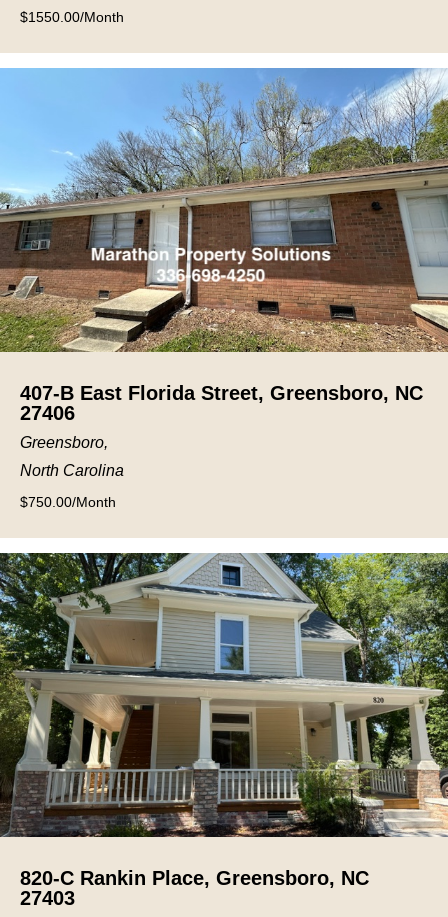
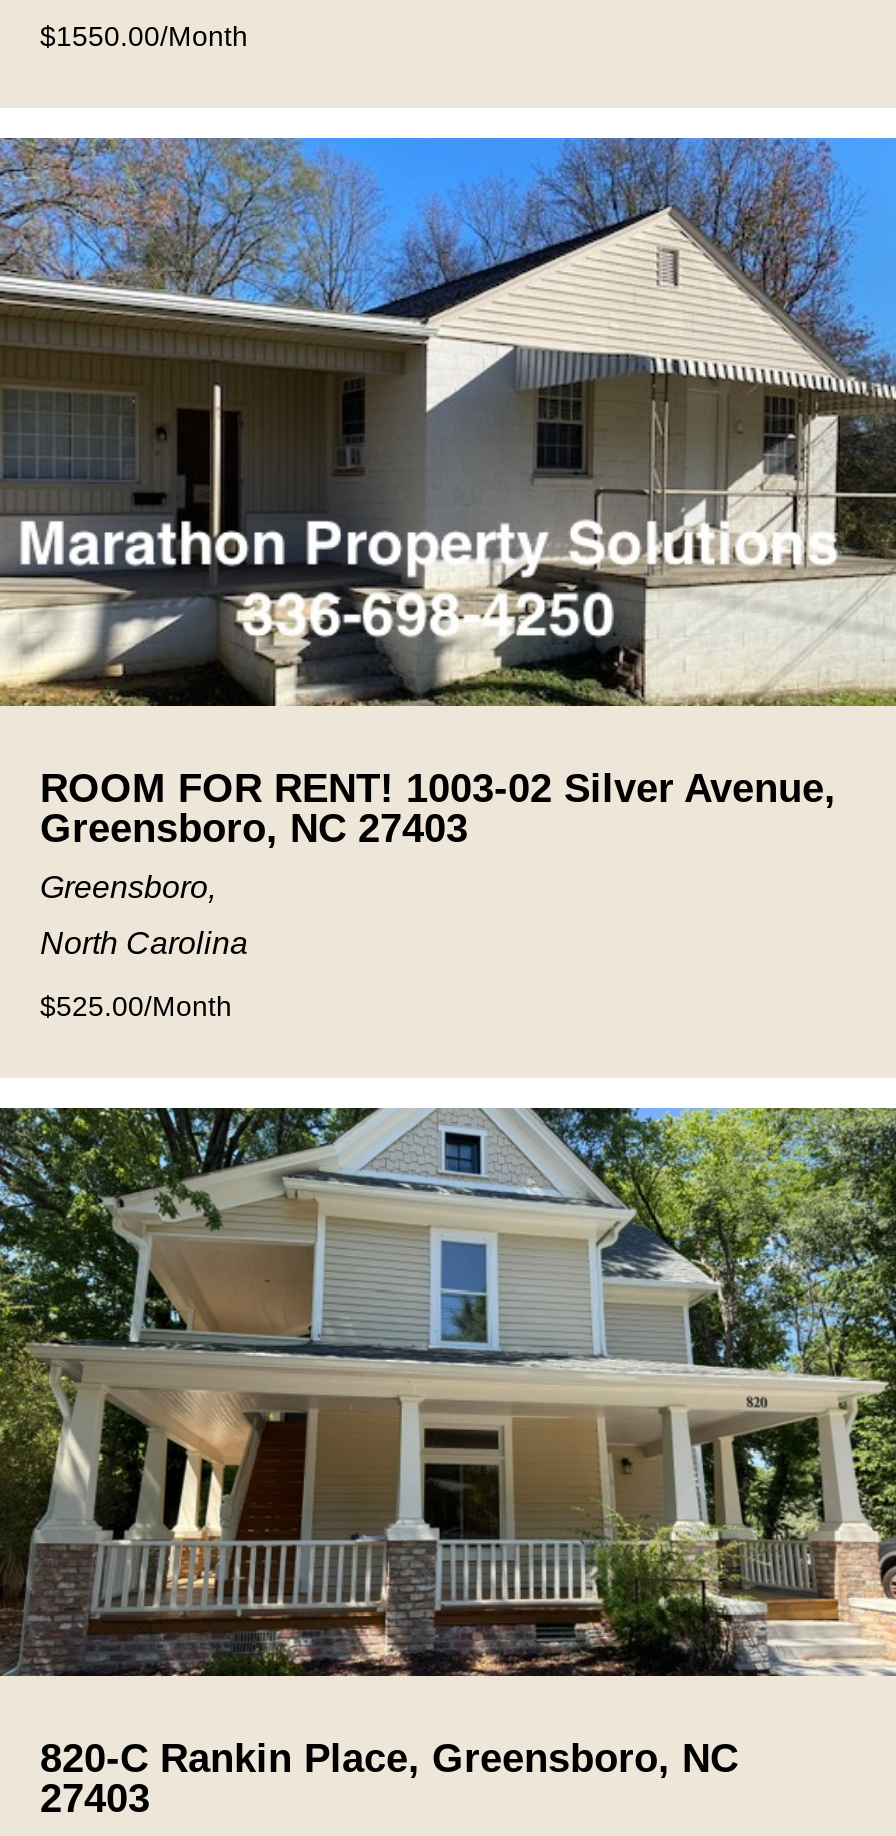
- [image]
- 407-B East Florida Street, Greensboro, NC
- 27406
+ [image]
+ ROOM FOR RENT! 1003-02 Silver Avenue,
+ Greensboro, NC 27403

- 750.00 Month
+ 525.00 Month
